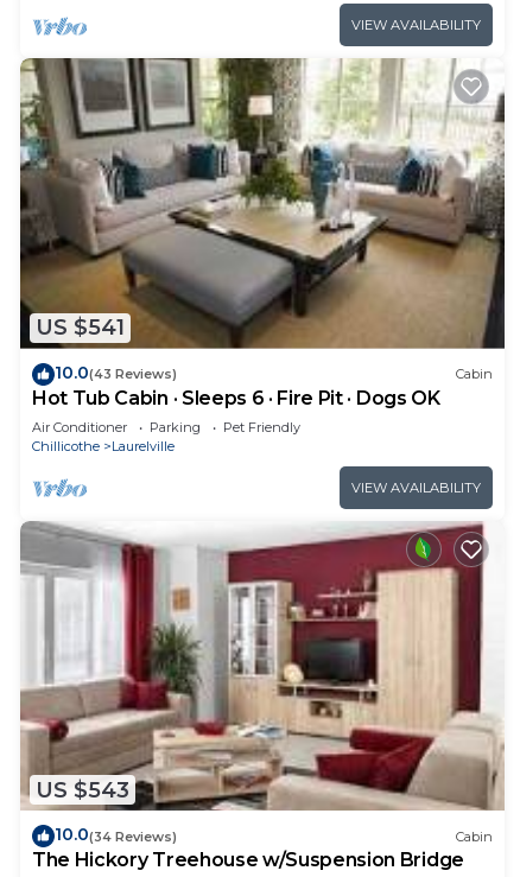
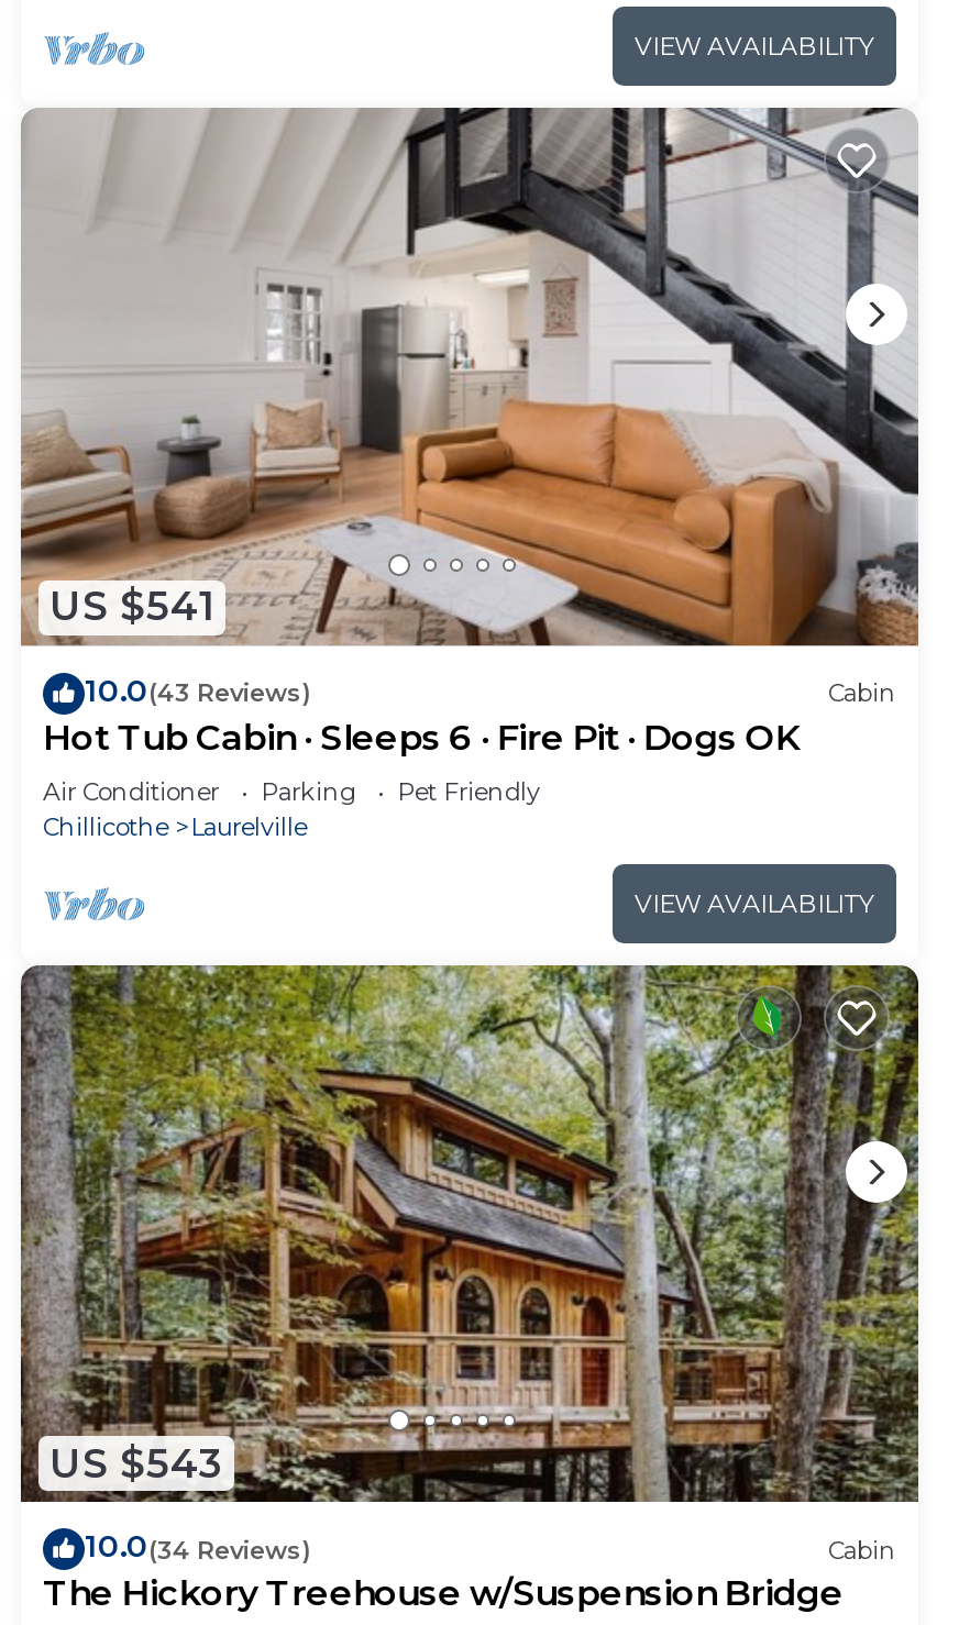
- [image]
+ [image]

- [image]
+ [image]
